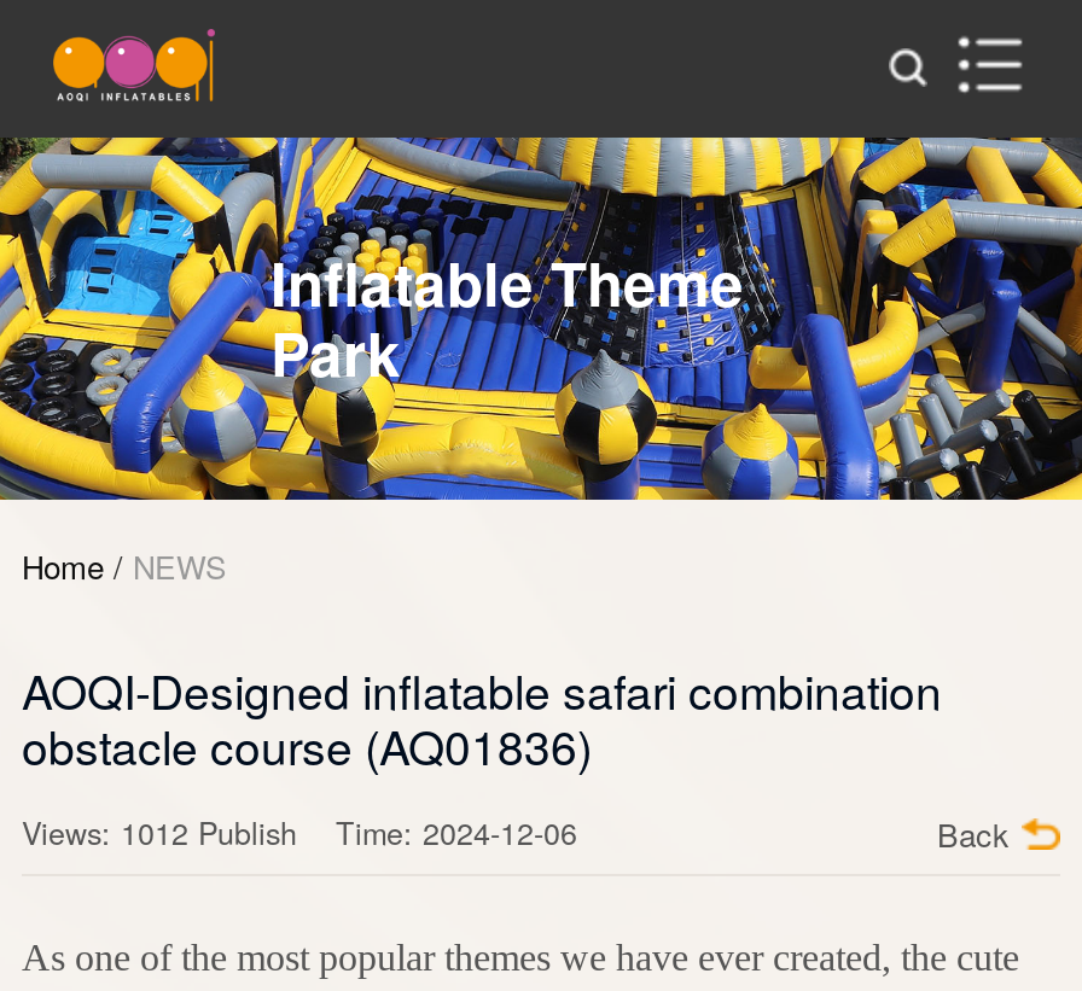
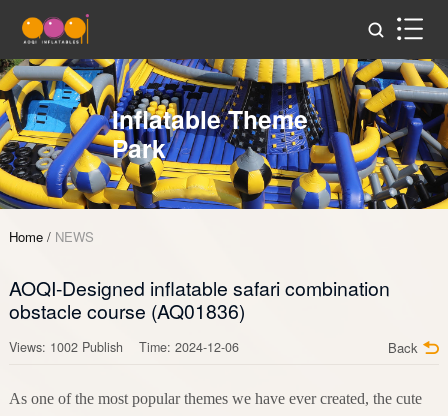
- Views: 1012 Publish Time: 2024-12-06
+ Views: 1002 Publish Time: 2024-12-06
